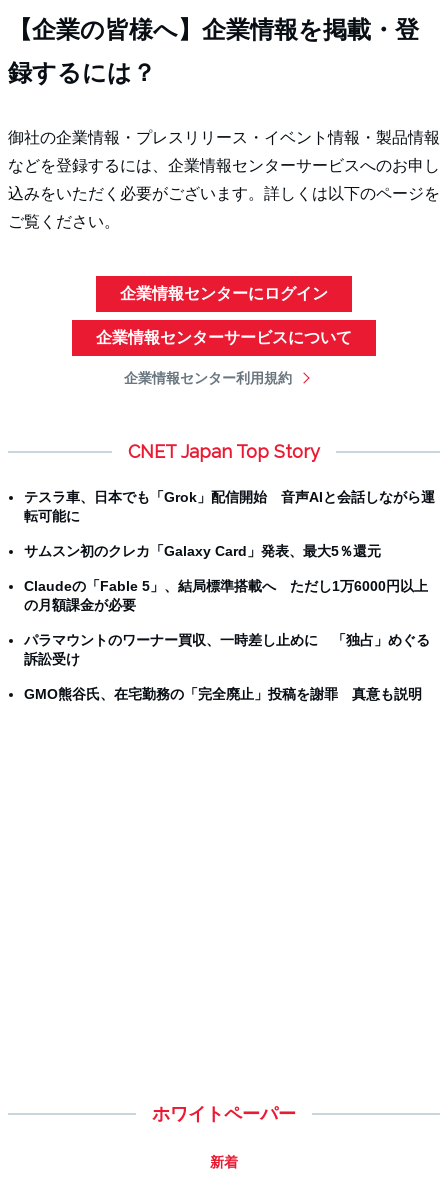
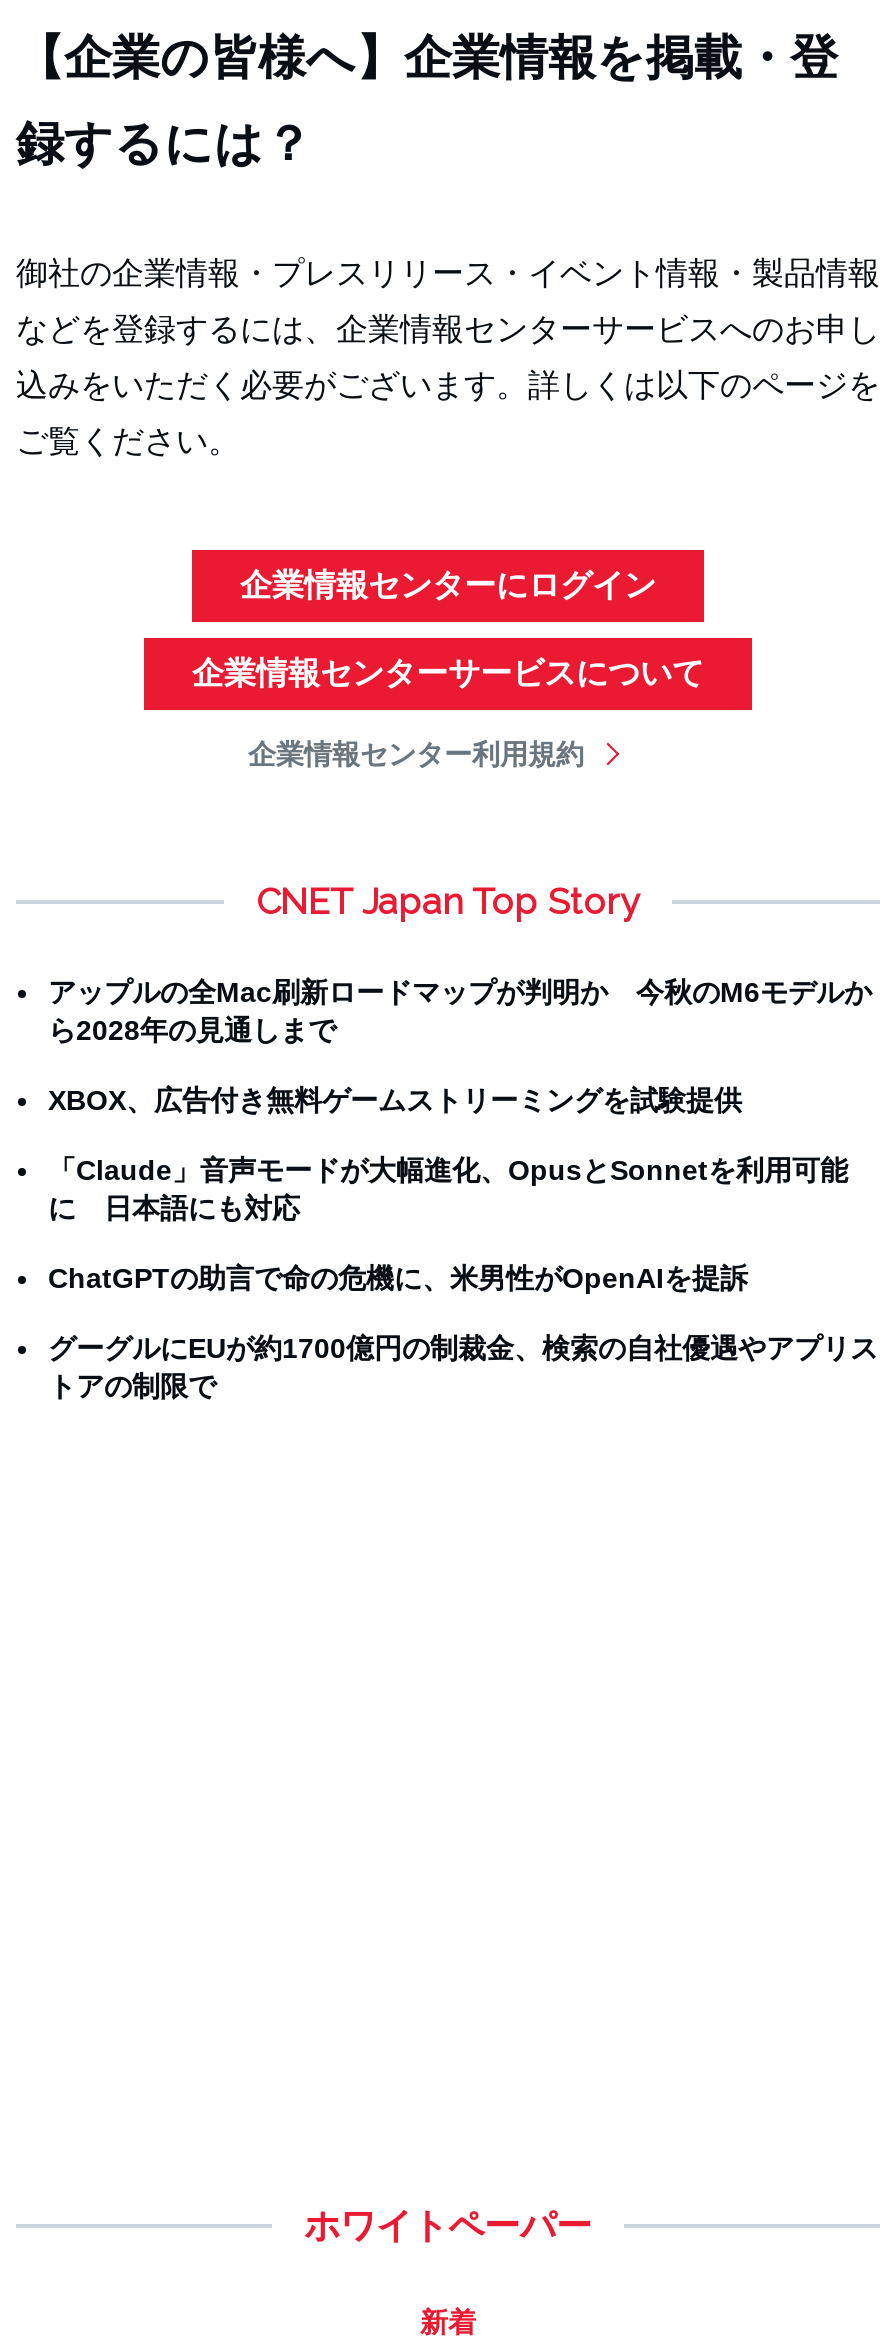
- テスラ車、日本でも「Grok」配信開始 音声AIと会話しながら運
- 転可能に
+ アップルの全Mac刷新ロードマップが判明か 今秋のM6モデルか
+ ら2028年の見通しまで

- サムスン初のクレカ「Galaxy Card」発表、最大5％還元
+ XBOX、広告付き無料ゲームストリーミングを試験提供

- Claudeの「Fable 5」、結局標準搭載へ ただし1万6000円以上
- の月額課金が必要
+ 「Claude」音声モードが大幅進化、OpusとSonnetを利用可能
+ に 日本語にも対応

- パラマウントのワーナー買収、一時差し止めに 「独占」めぐる
- 訴訟受け
+ ChatGPTの助言で命の危機に、米男性がOpenAIを提訴

- GMO熊谷氏、在宅勤務の「完全廃止」投稿を謝罪 真意も説明
+ グーグルにEUが約1700億円の制裁金、検索の自社優遇やアプリス
+ トアの制限で
